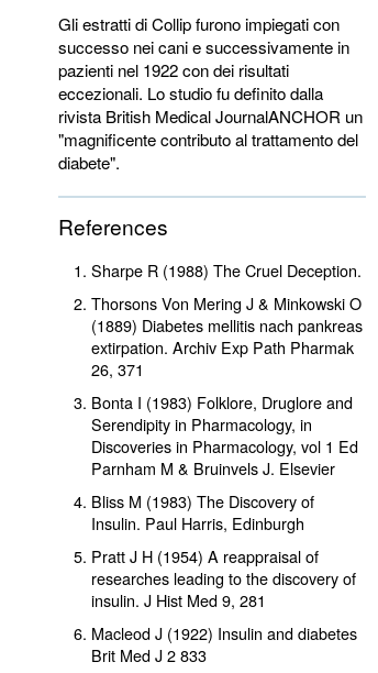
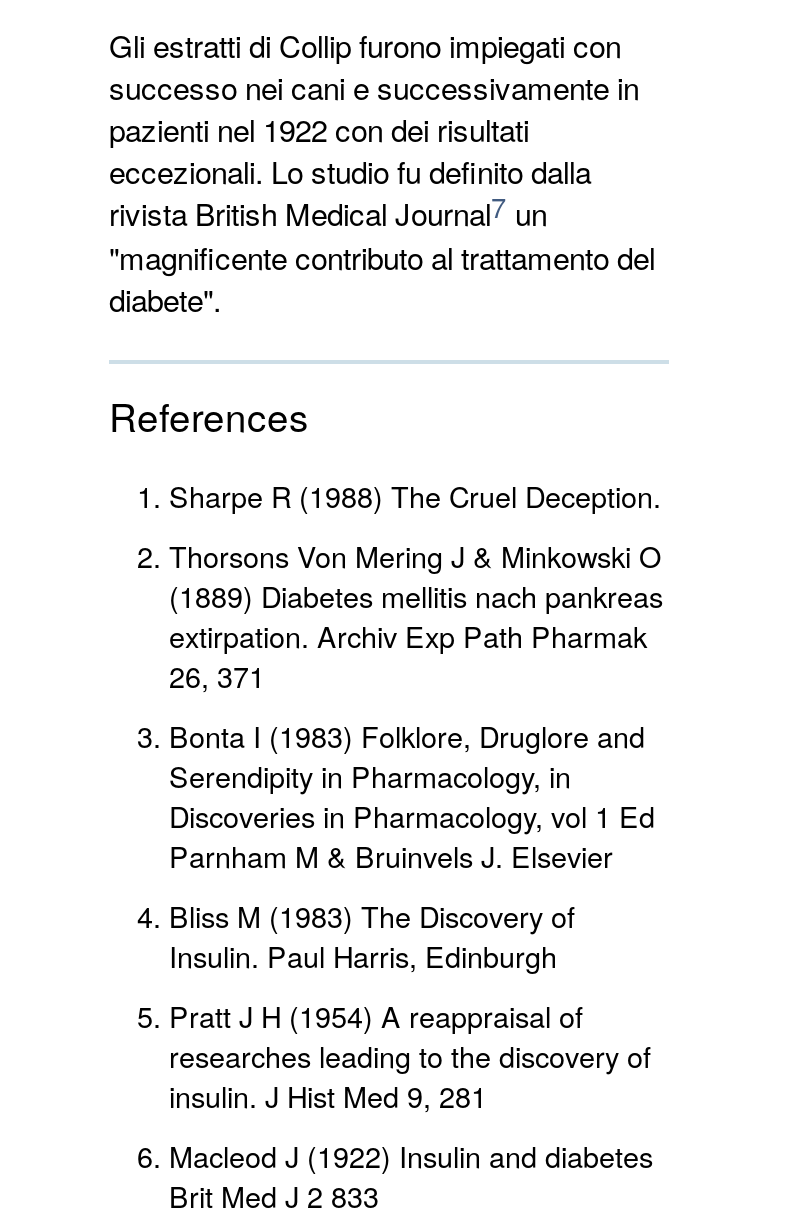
- rivista British Medical JournalANCHOR un
+ rivista British Medical Journal7 un
